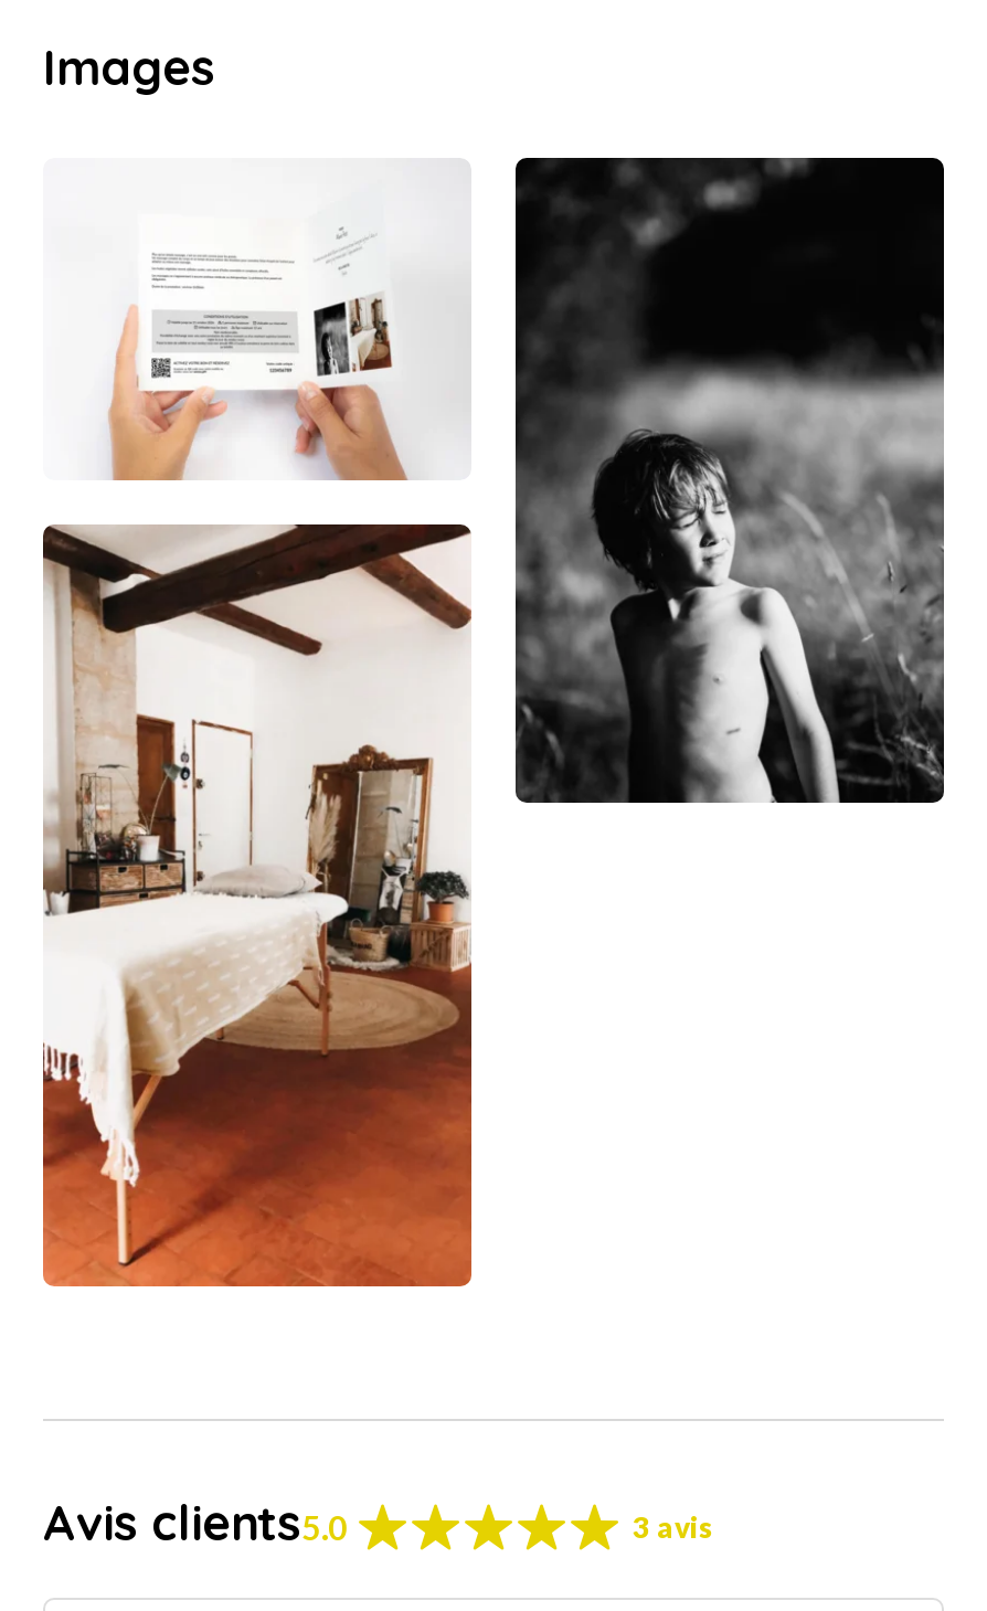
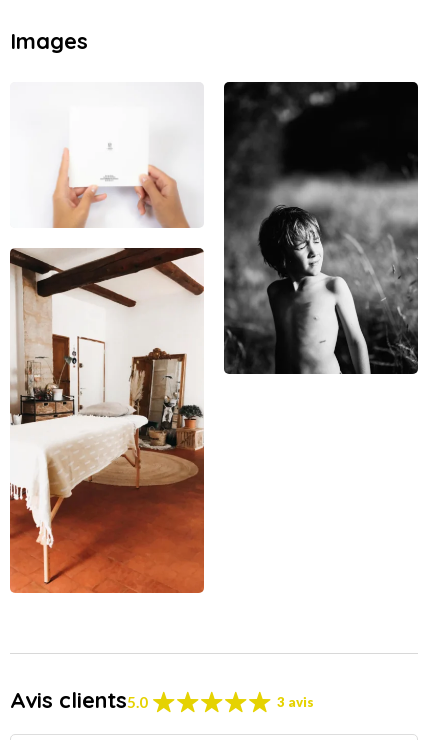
- [image]
+ [image]
